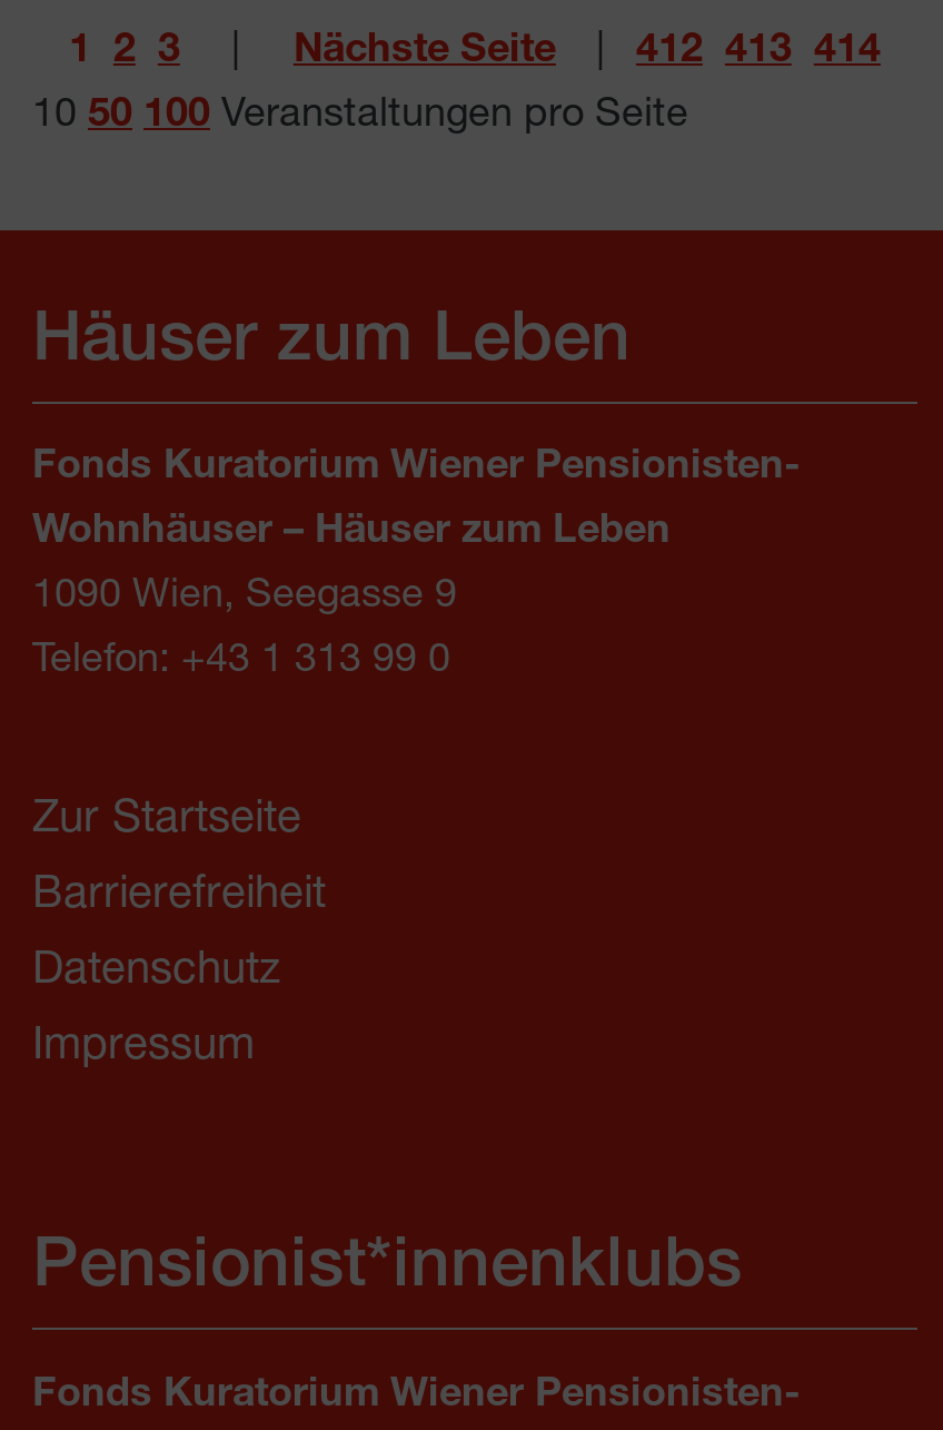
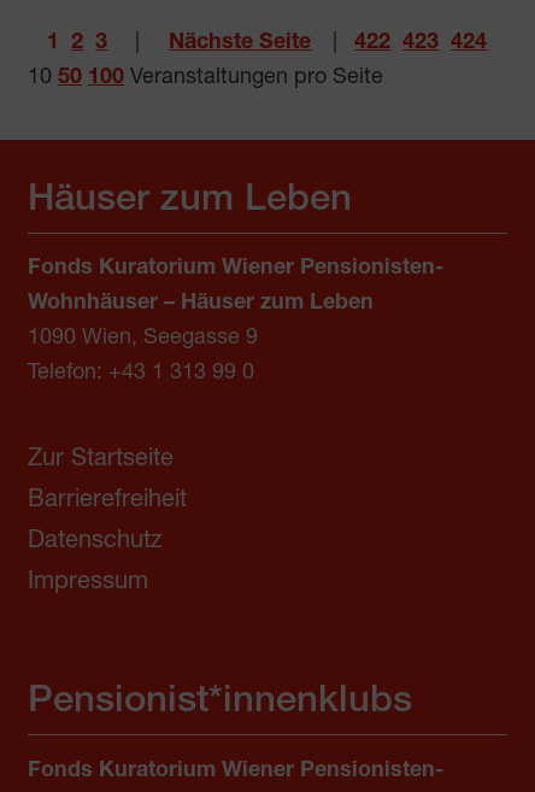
- 412 413 414
+ 422 423 424
